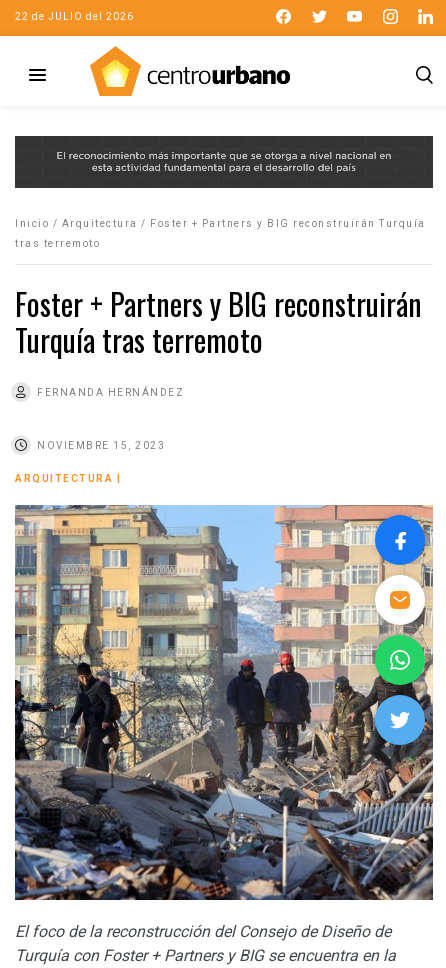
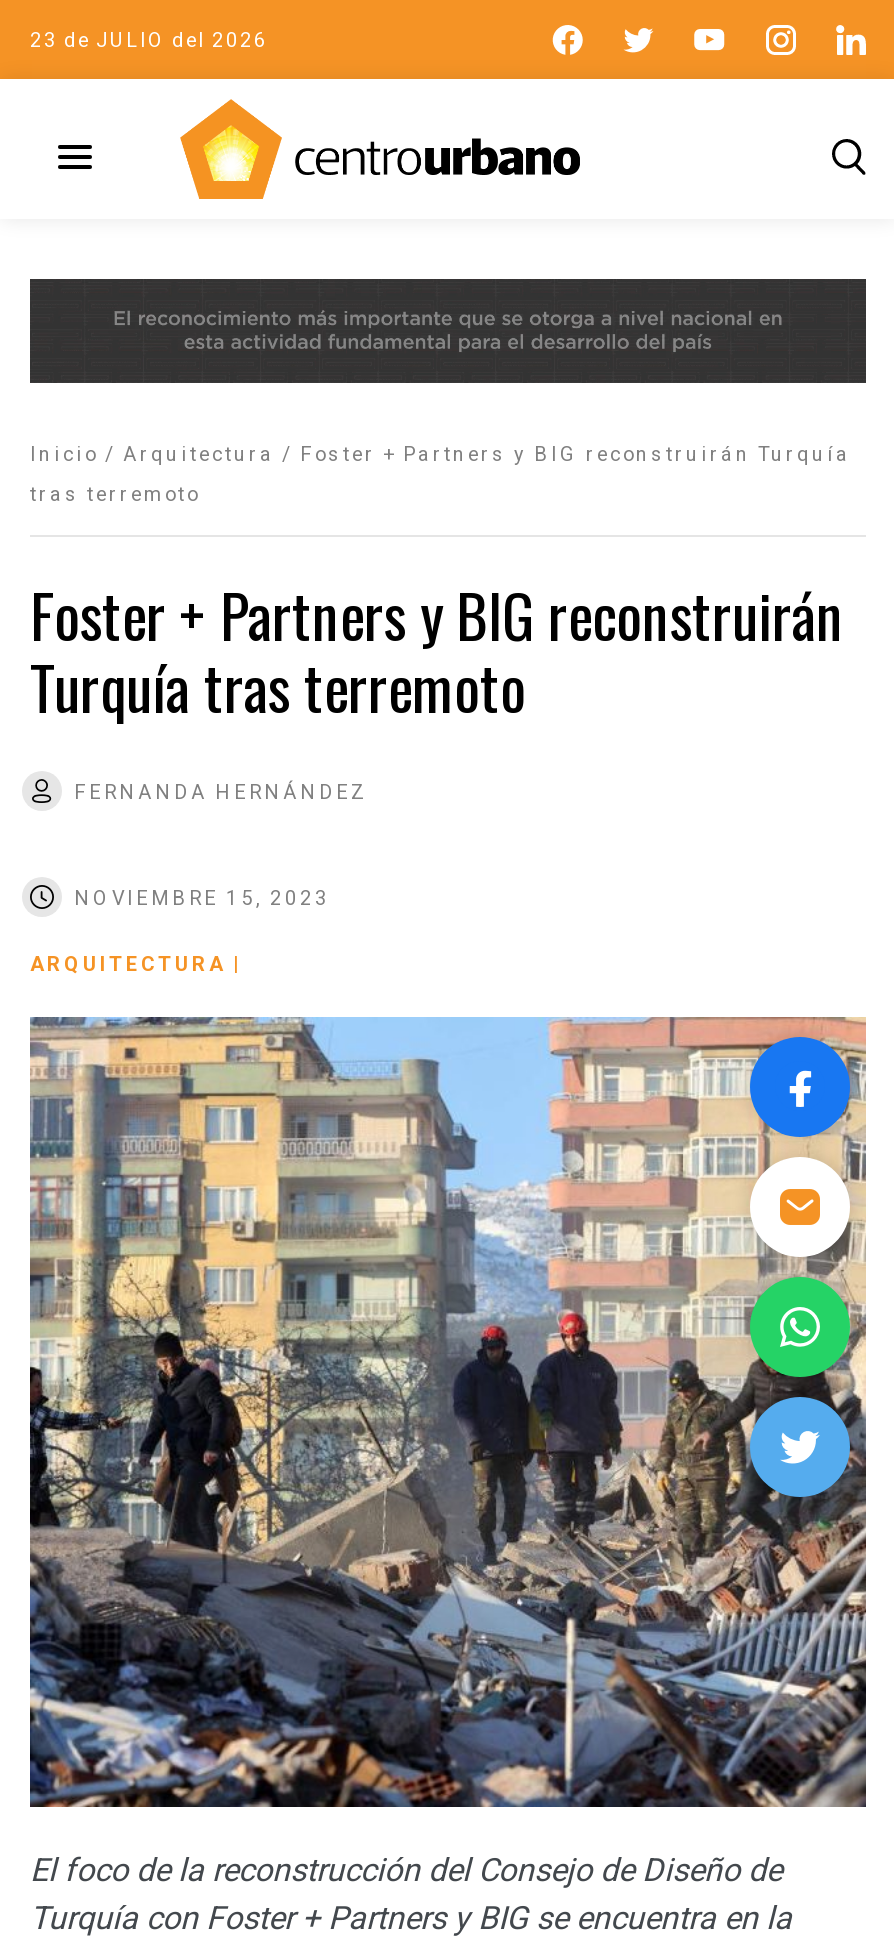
- 22 de JULIO del 2026
+ 23 de JULIO del 2026
